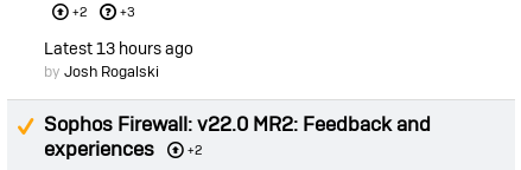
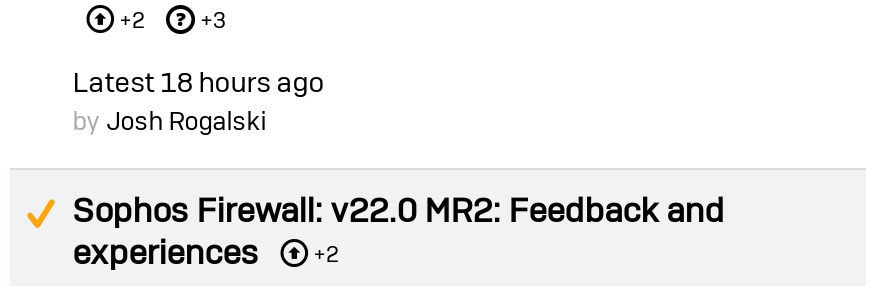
- Latest 13 hours ago
+ Latest 18 hours ago
